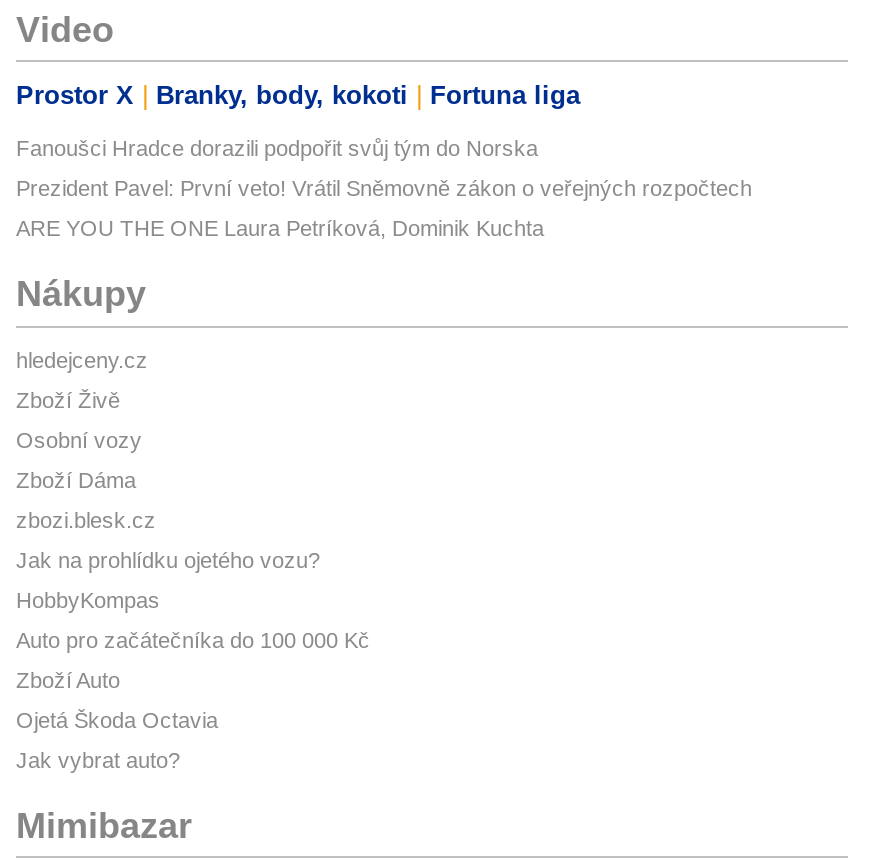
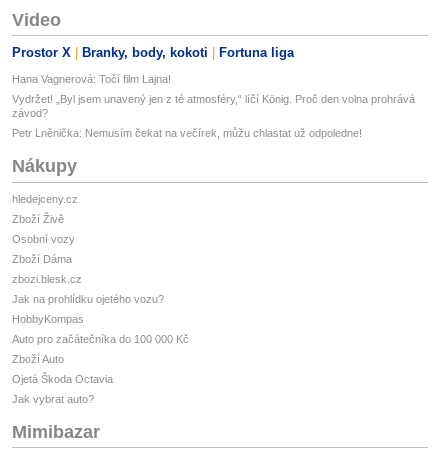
- Fanoušci Hradce dorazili podpořit svůj tým do Norska
+ Hana Vagnerová: Točí film Lajna!

- Prezident Pavel: První veto! Vrátil Sněmovně zákon o veřejných rozpočtech
+ Vydržet! „Byl jsem unavený jen z té atmosféry,“ líčí König. Proč den volna prohrává
+ závod?

- ARE YOU THE ONE Laura Petríková, Dominik Kuchta
+ Petr Lněnička: Nemusím čekat na večírek, můžu chlastat už odpoledne!
